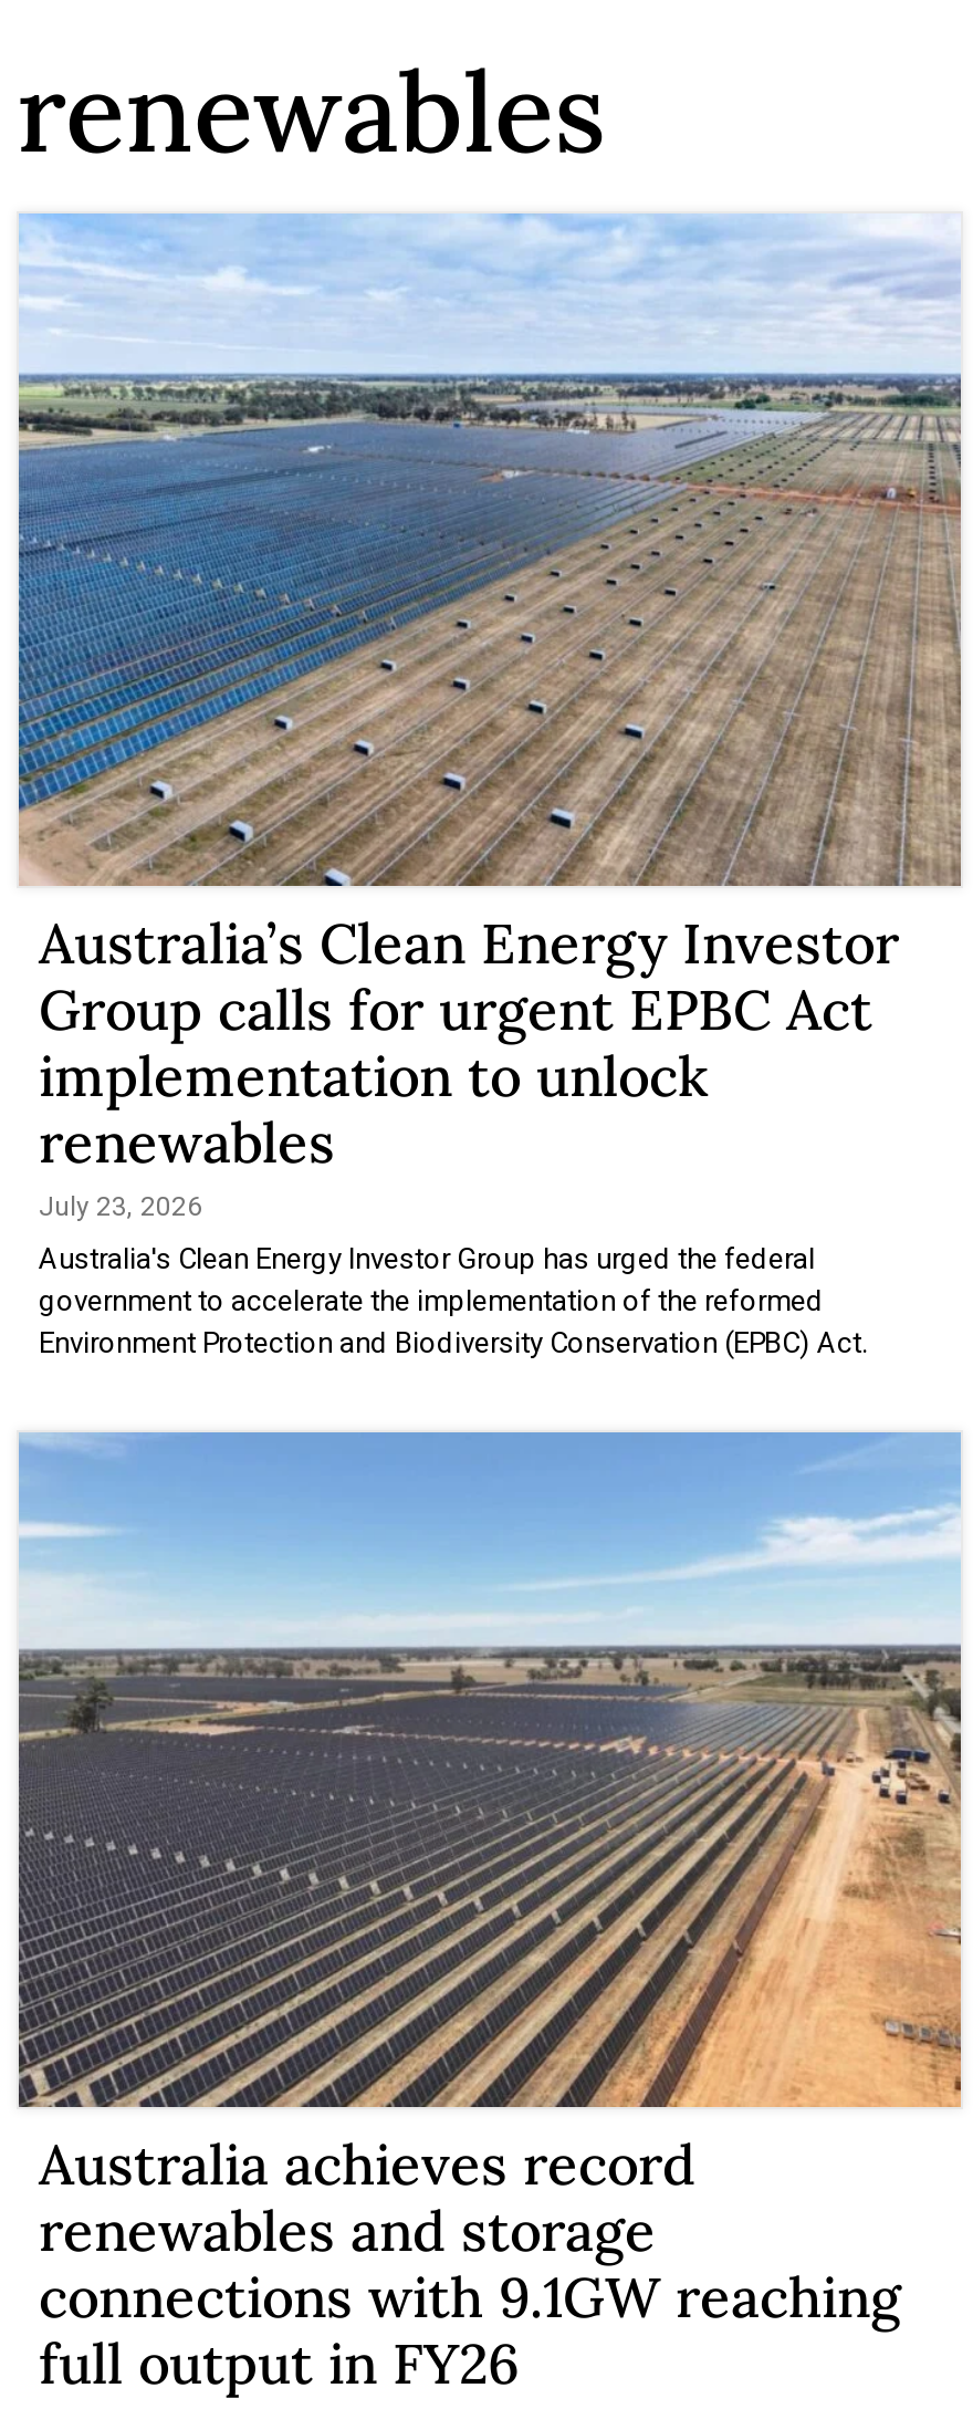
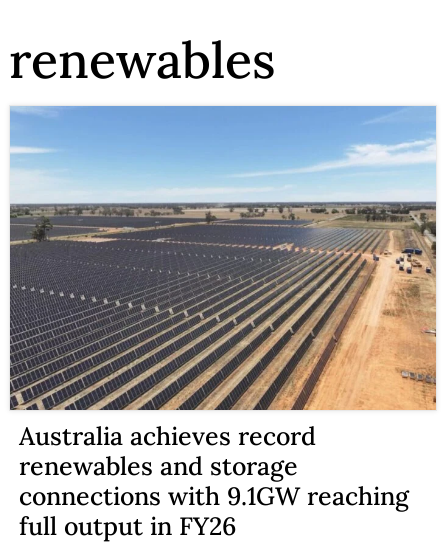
- [image]
- Australia’s Clean Energy Investor
- Group calls for urgent EPBC Act
- implementation to unlock
- renewables
- July 23, 2026
- Australia's Clean Energy Investor Group has urged the federal
- government to accelerate the implementation of the reformed
- Environment Protection and Biodiversity Conservation (EPBC) Act.
